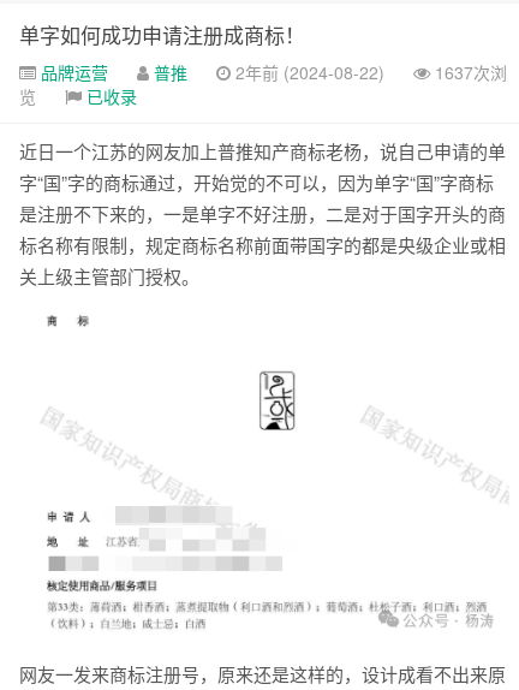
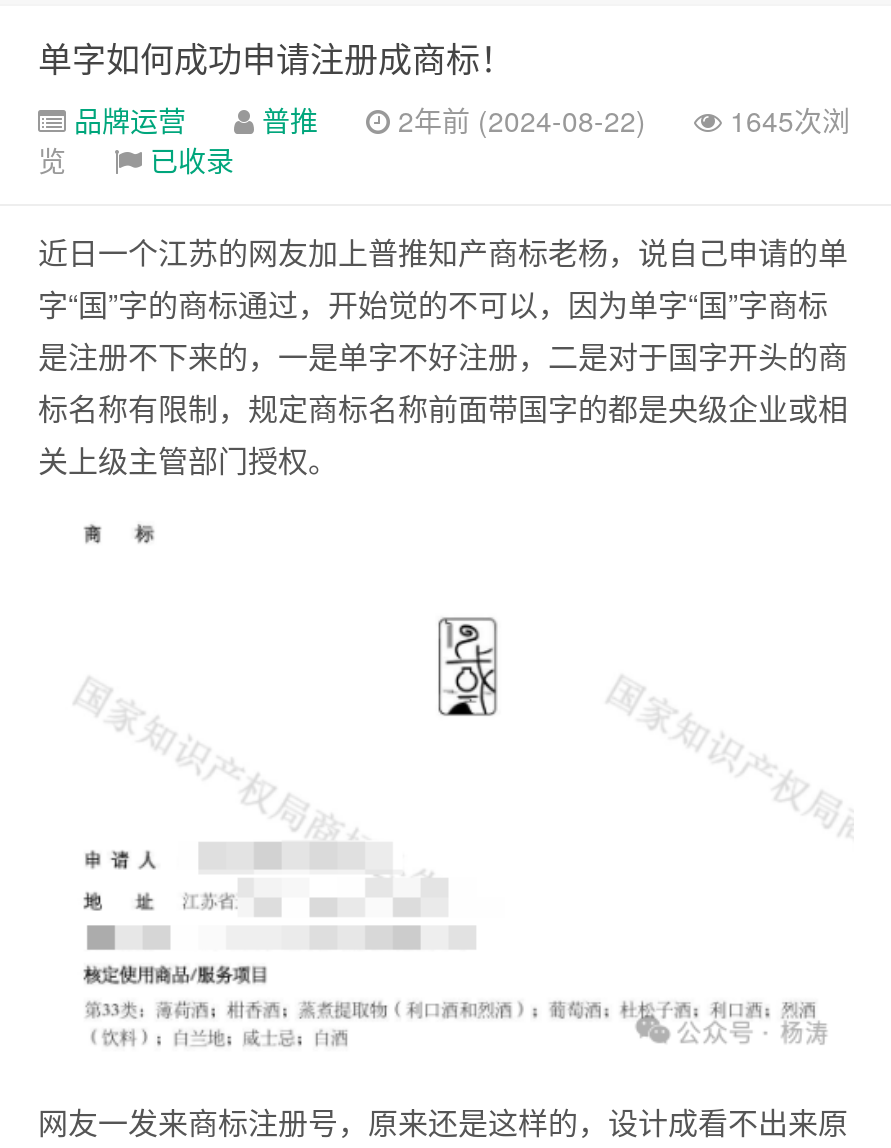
- 品牌运营 普推 2年前 (2024-08-22) 1637次浏
+ 品牌运营 普推 2年前 (2024-08-22) 1645次浏
